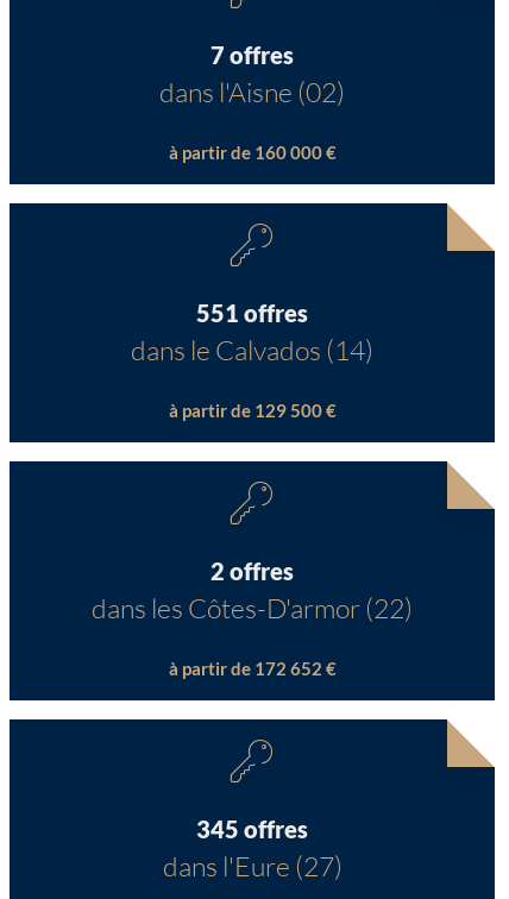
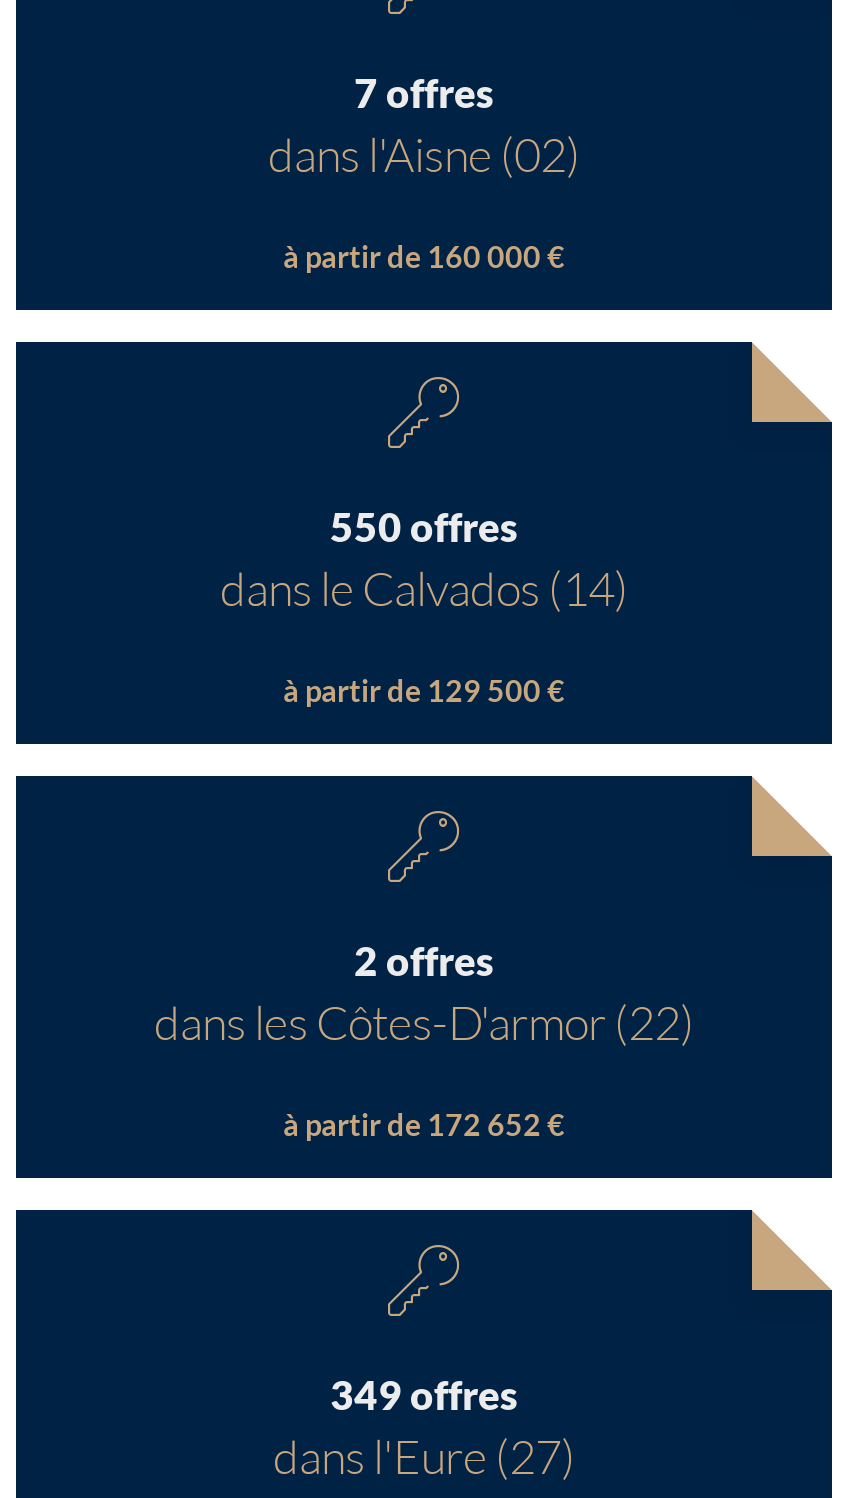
- 551 offres
+ 550 offres

- 345 offres
+ 349 offres
